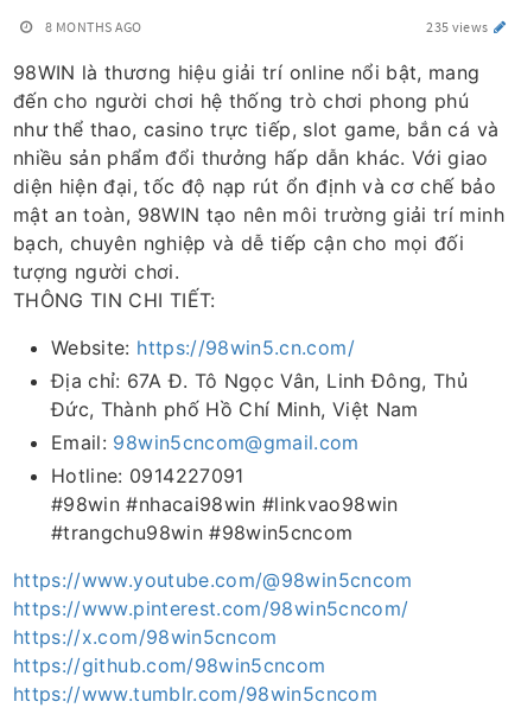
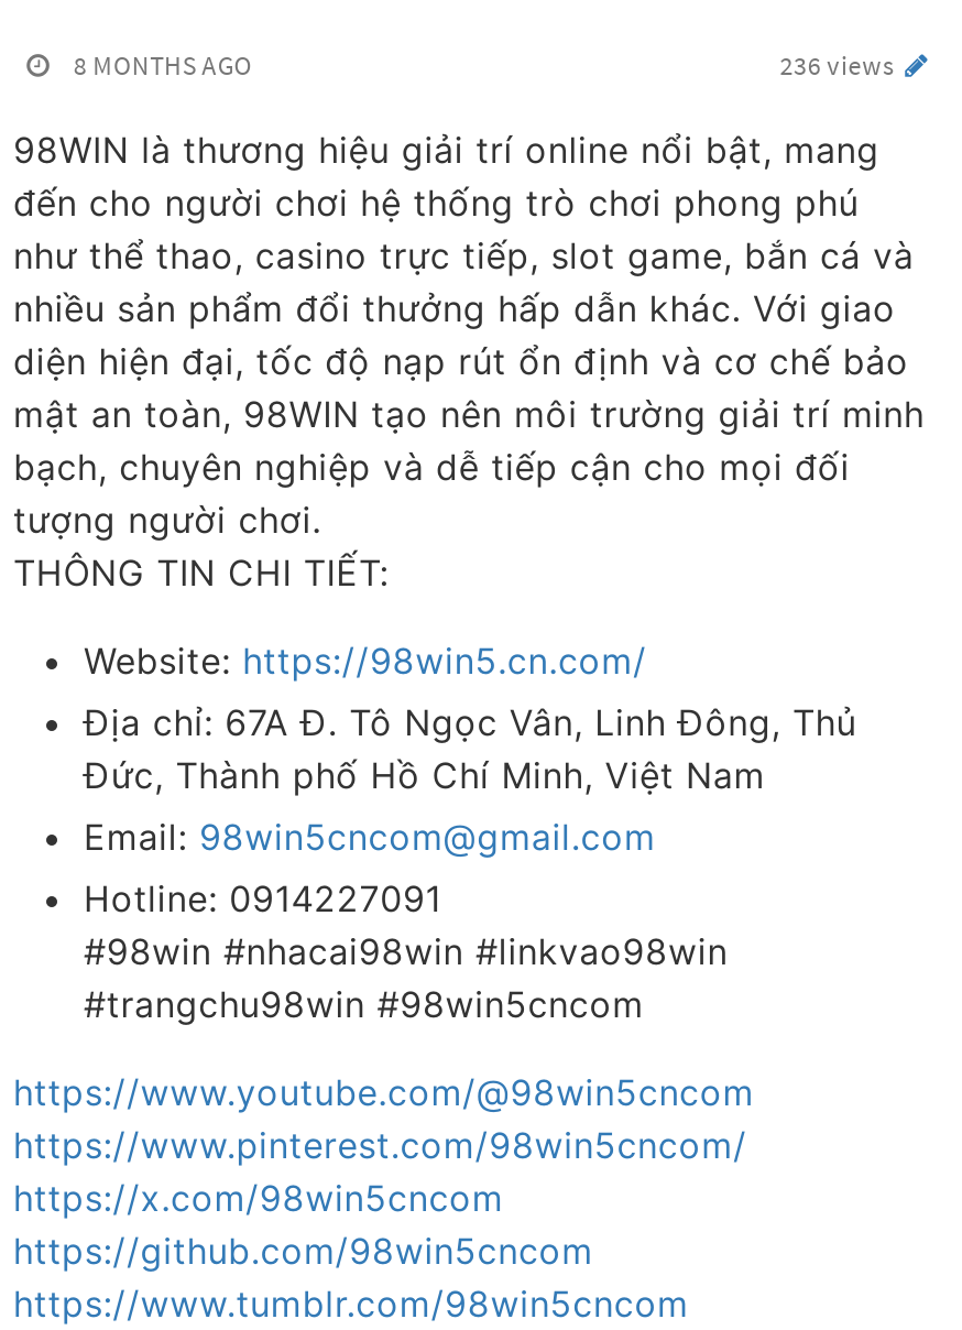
- 235 views
+ 236 views
